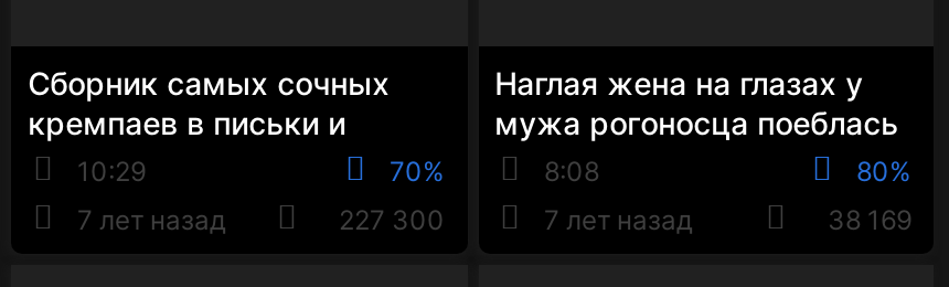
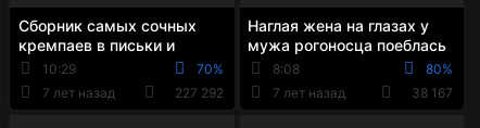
- 227 300
+ 227 292

- 38 169
+ 38 167
